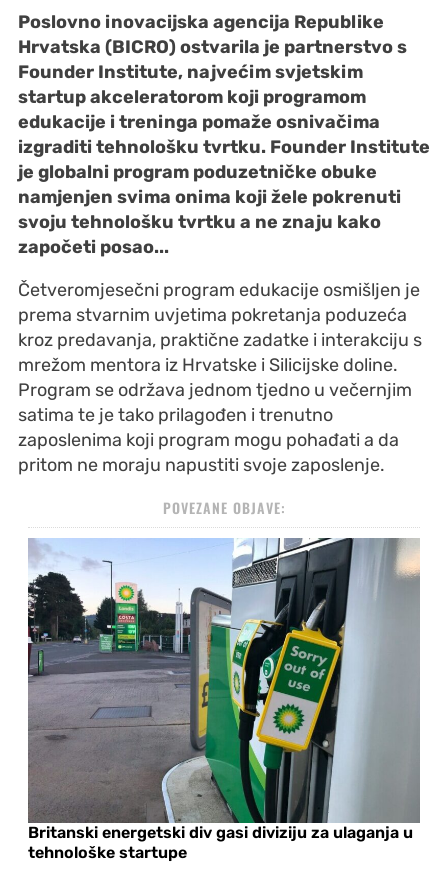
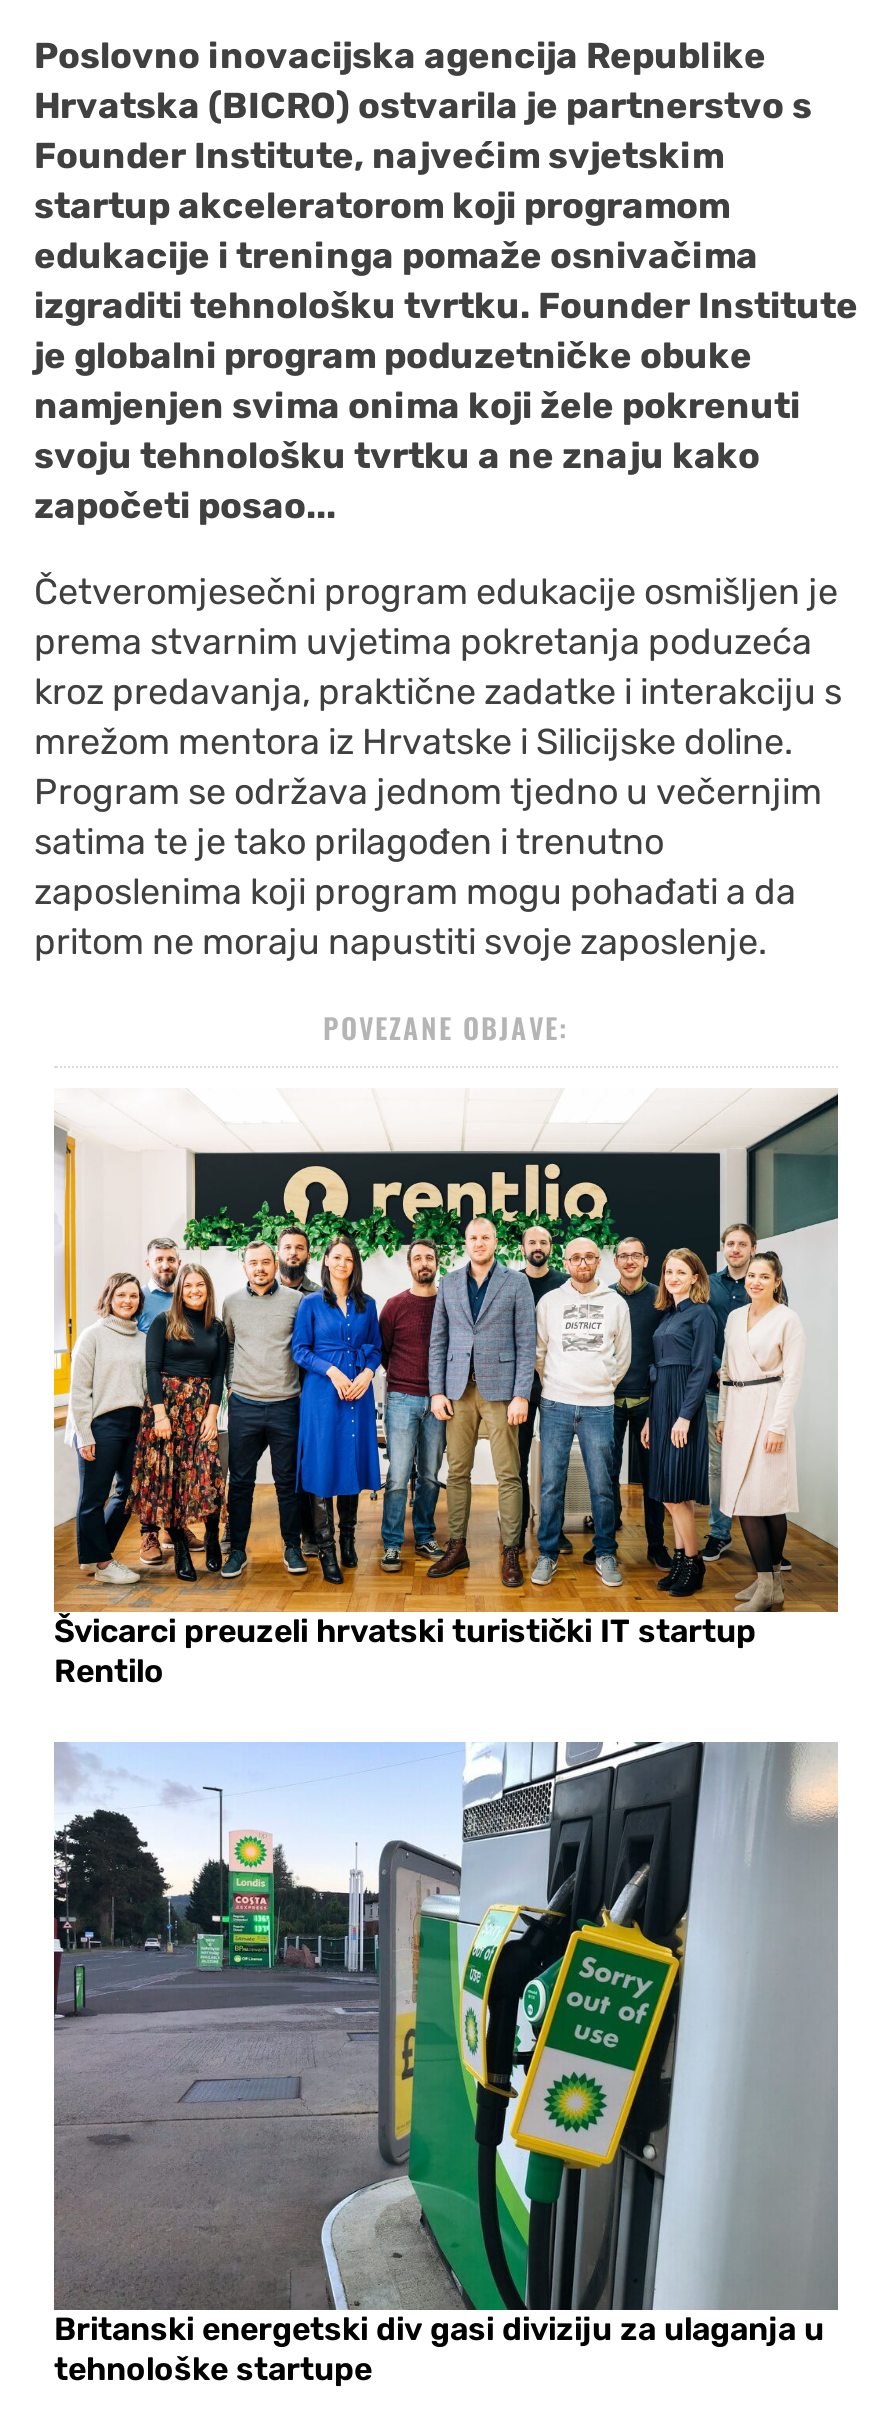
+ [image]
+ Švicarci preuzeli hrvatski turistički IT startup
+ Rentilo
